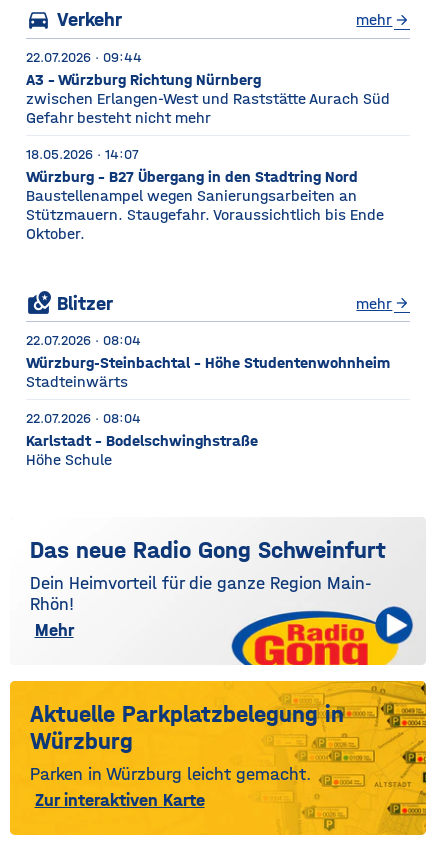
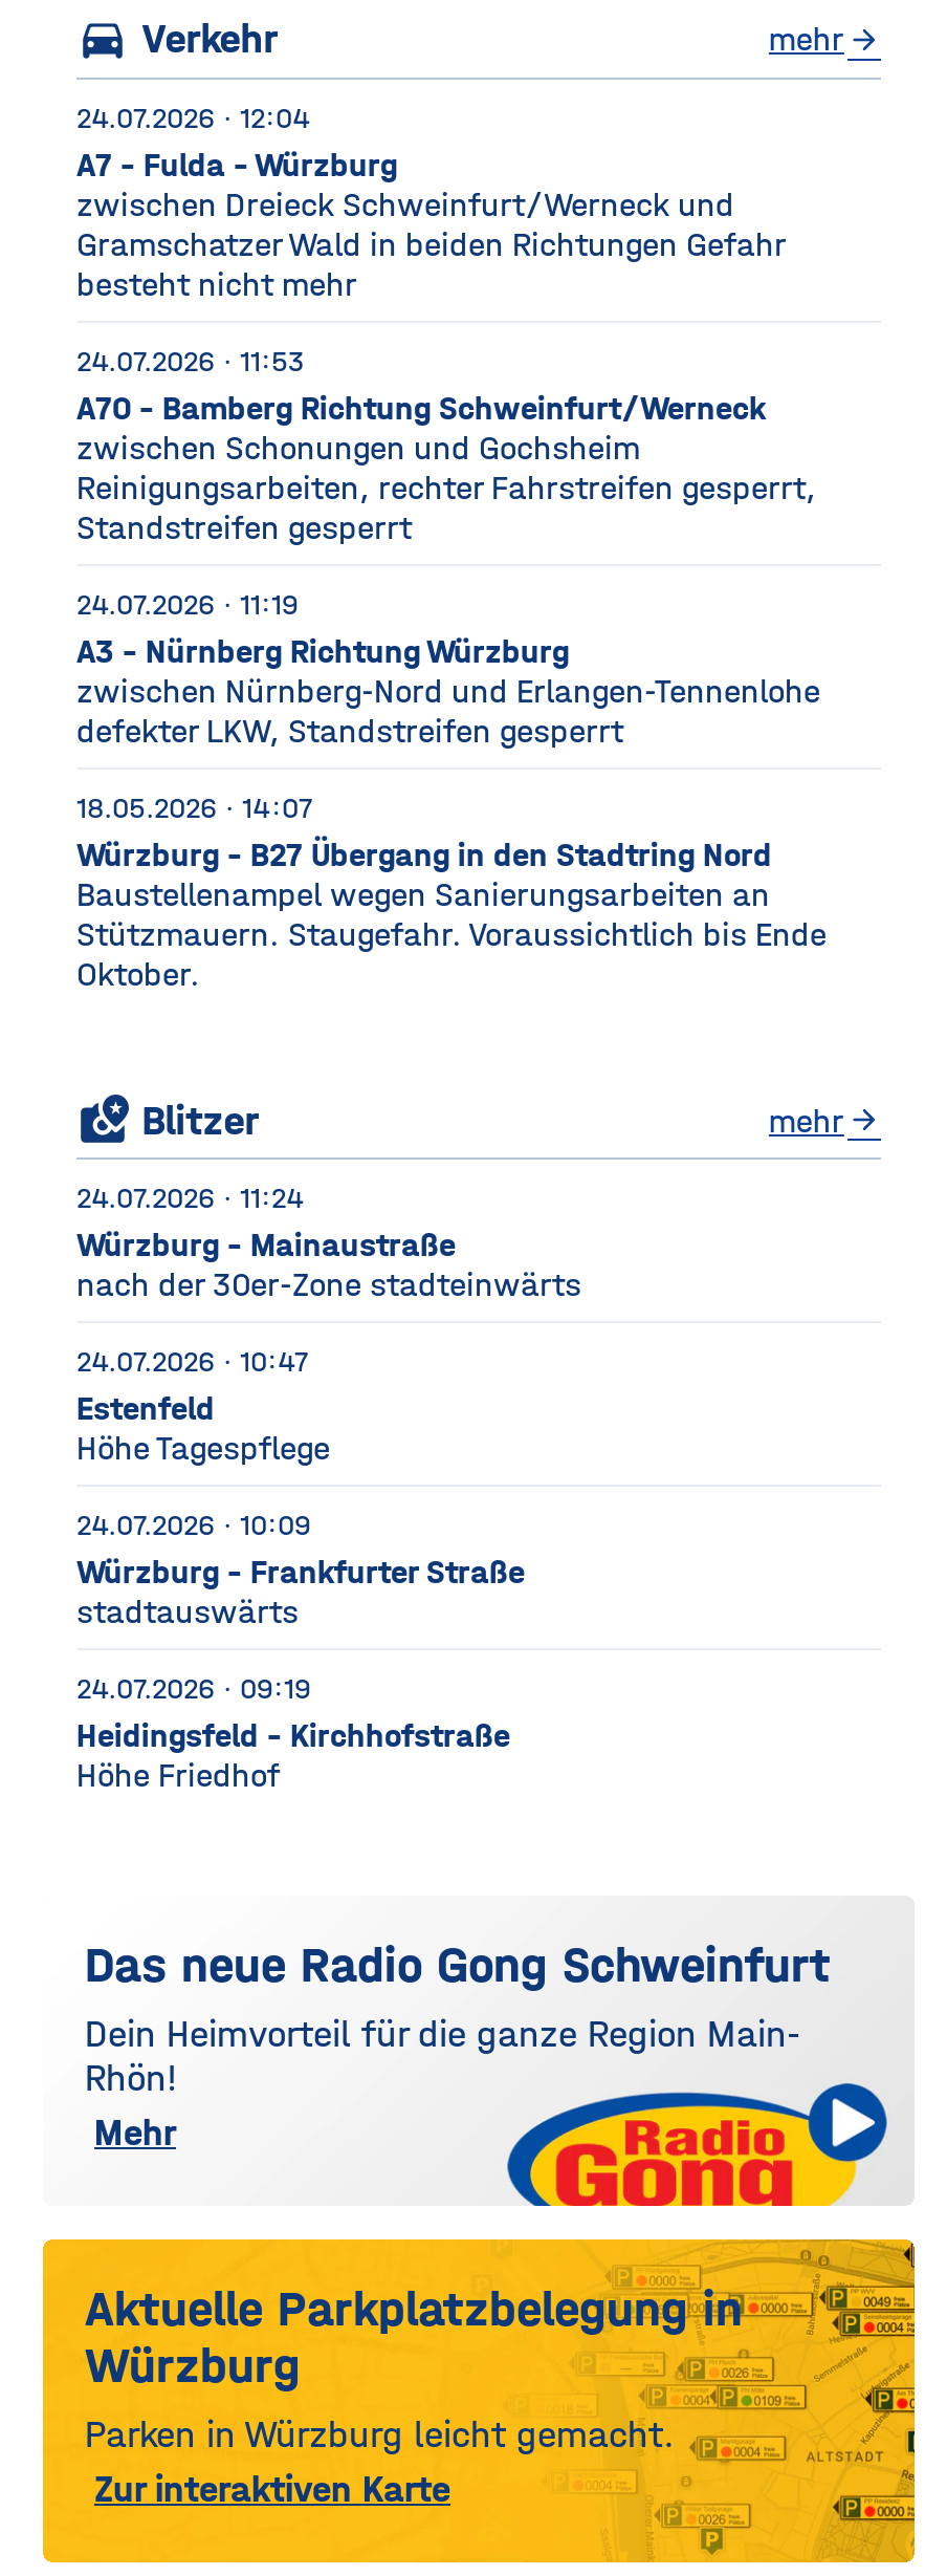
- 22.07.2026 · 09:44
- A3 - Würzburg Richtung Nürnberg
- zwischen Erlangen-West und Raststätte Aurach Süd
- Gefahr besteht nicht mehr
+ 24.07.2026 · 12:04
+ A7 - Fulda - Würzburg
+ zwischen Dreieck Schweinfurt/Werneck und
+ Gramschatzer Wald in beiden Richtungen Gefahr
+ besteht nicht mehr
+ 24.07.2026 · 11:53
+ A70 - Bamberg Richtung Schweinfurt/Werneck
+ zwischen Schonungen und Gochsheim
+ Reinigungsarbeiten, rechter Fahrstreifen gesperrt,
+ Standstreifen gesperrt
+ 24.07.2026 · 11:19
+ A3 - Nürnberg Richtung Würzburg
+ zwischen Nürnberg-Nord und Erlangen-Tennenlohe
+ defekter LKW, Standstreifen gesperrt

- 22.07.2026 · 08:04
- Würzburg-Steinbachtal - Höhe Studentenwohnheim
- Stadteinwärts
- 22.07.2026 · 08:04
- Karlstadt - Bodelschwinghstraße
- Höhe Schule
+ 24.07.2026 · 11:24
+ Würzburg - Mainaustraße
+ nach der 30er-Zone stadteinwärts
+ 24.07.2026 · 10:47
+ Estenfeld
+ Höhe Tagespflege
+ 24.07.2026 · 10:09
+ Würzburg - Frankfurter Straße
+ stadtauswärts
+ 24.07.2026 · 09:19
+ Heidingsfeld - Kirchhofstraße
+ Höhe Friedhof
